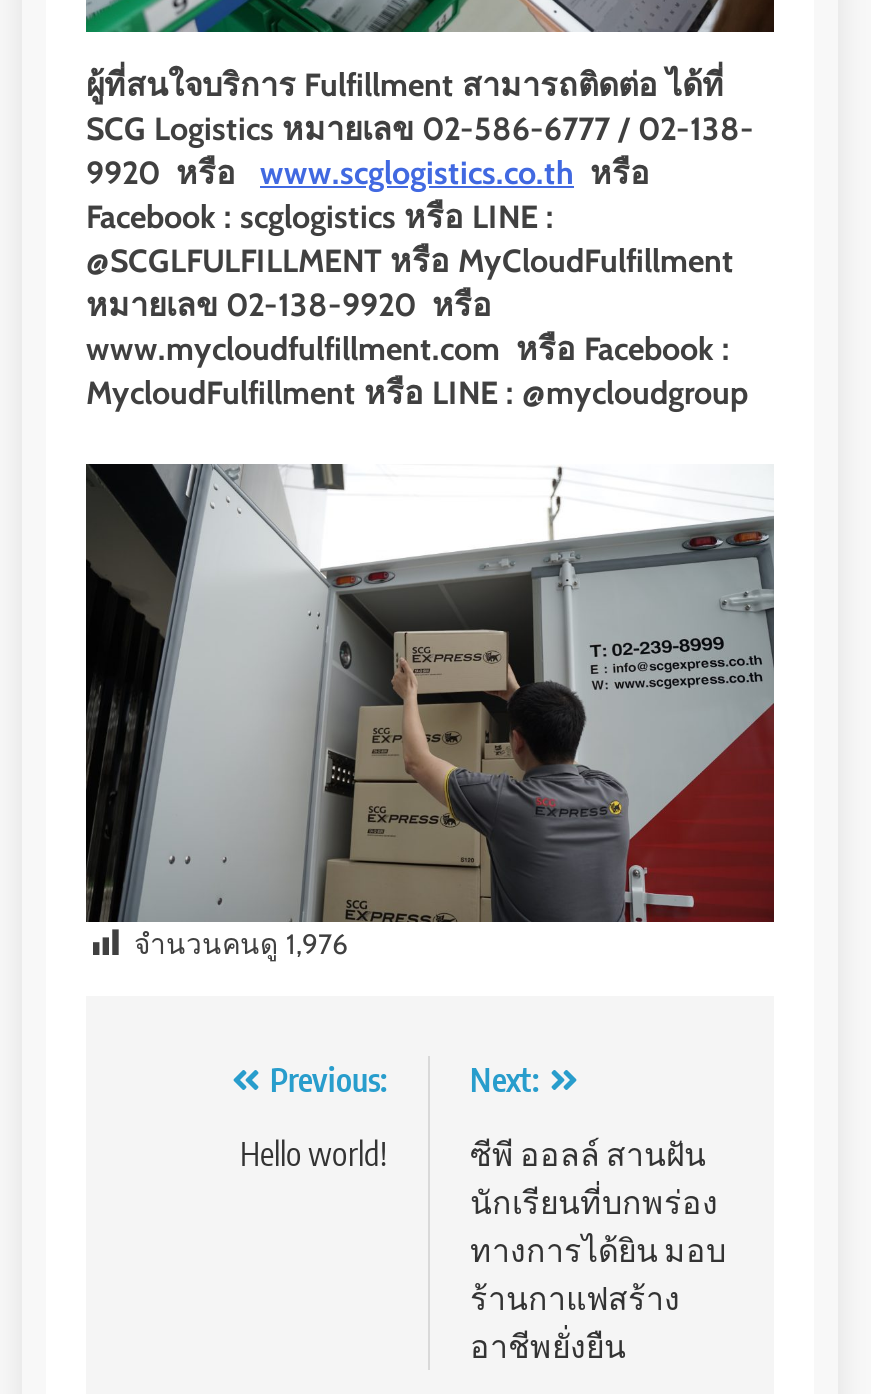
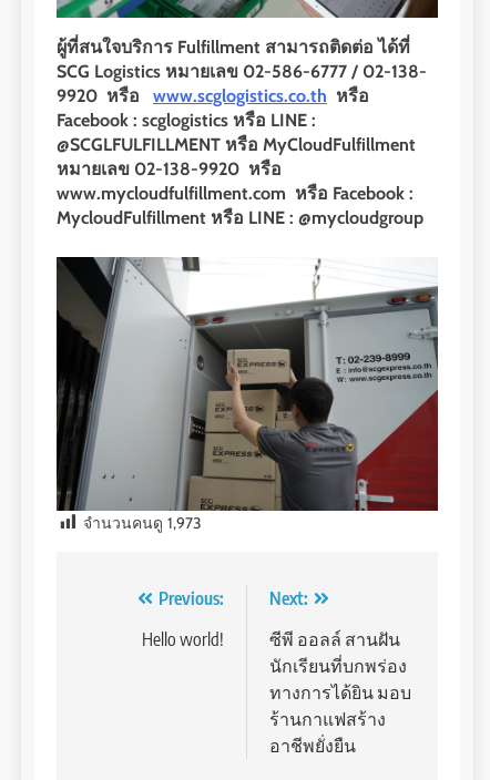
- จำนวนคนดู 1,976
+ จำนวนคนดู 1,973
